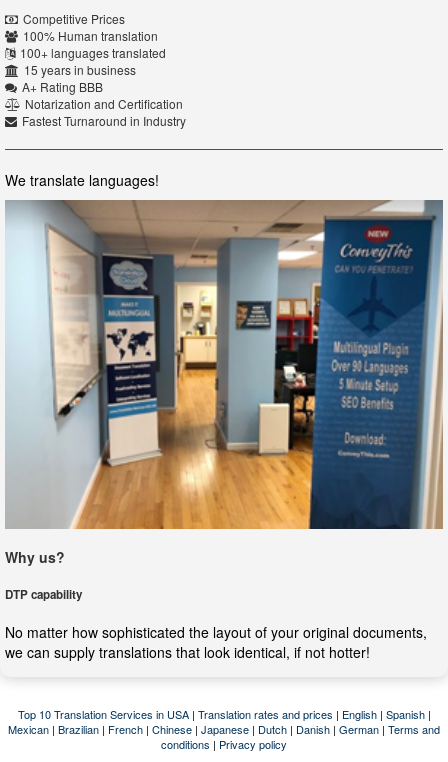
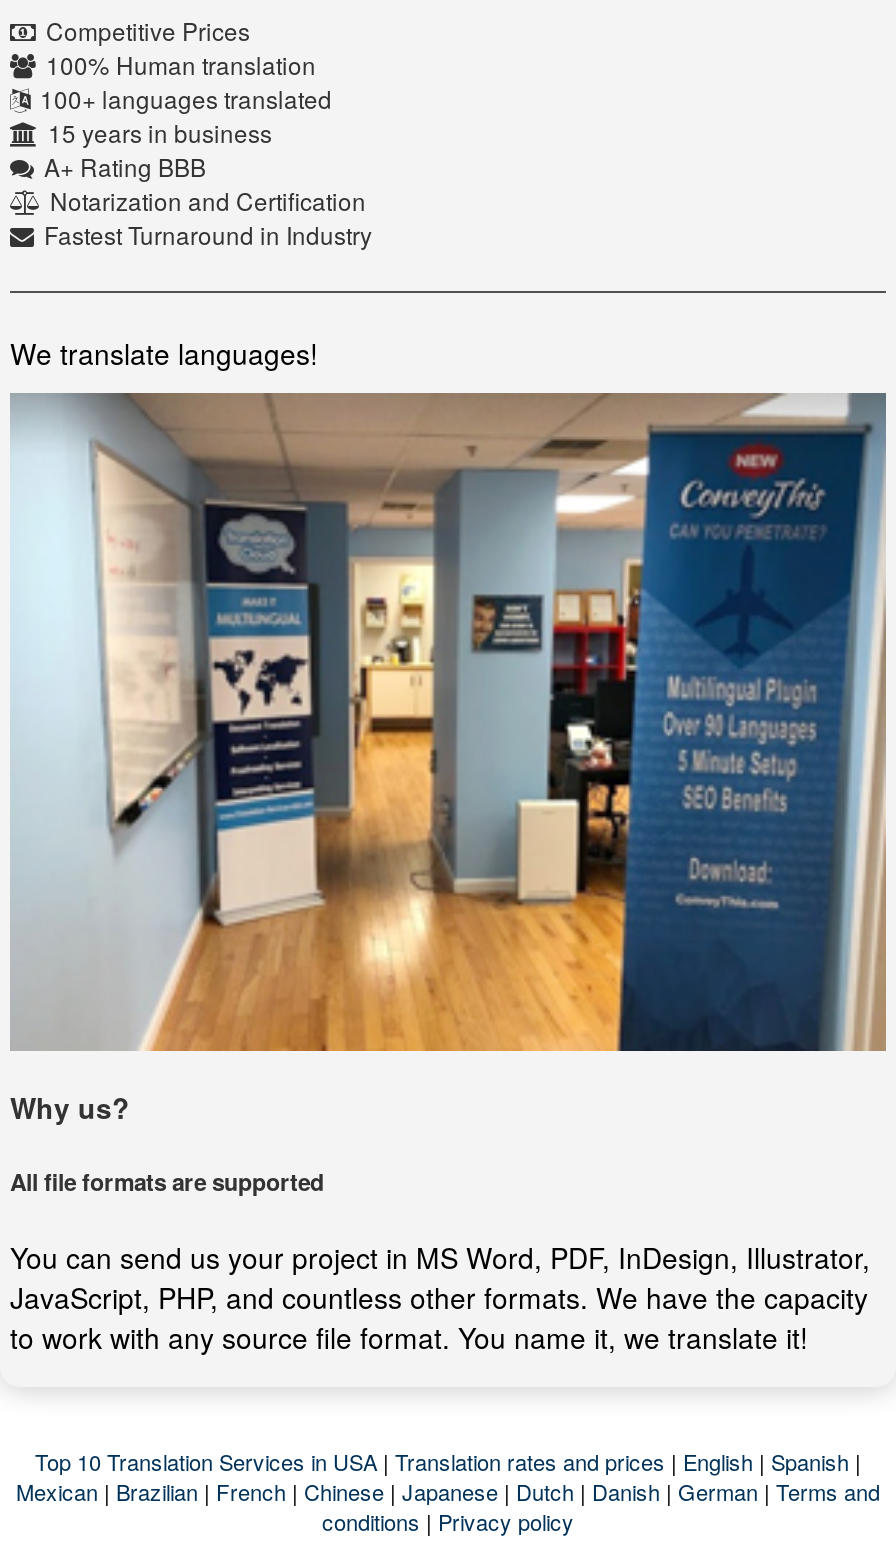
- DTP capability
+ All file formats are supported

- No matter how sophisticated the layout of your original documents,
- we can supply translations that look identical, if not hotter!
+ You can send us your project in MS Word, PDF, InDesign, Illustrator,
+ JavaScript, PHP, and countless other formats. We have the capacity
+ to work with any source file format. You name it, we translate it!
